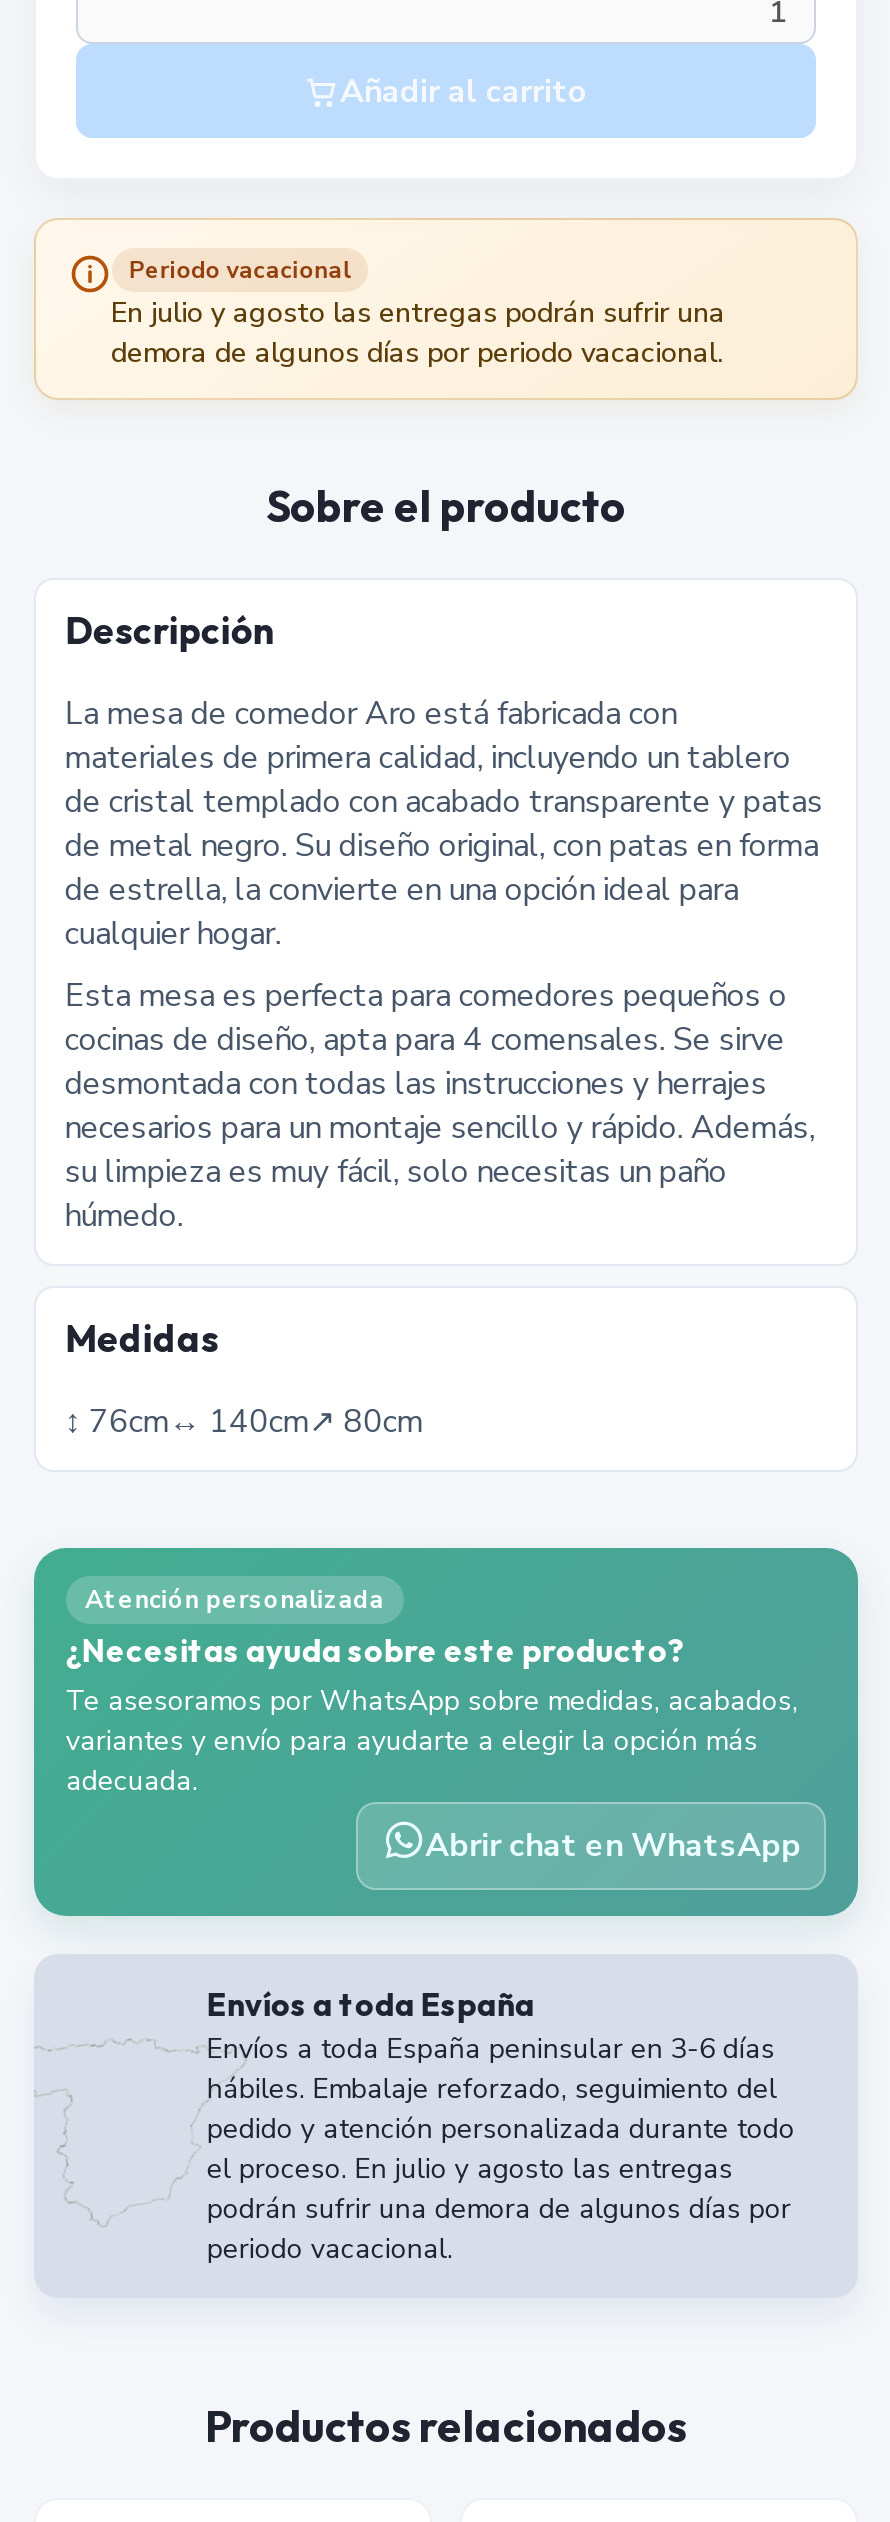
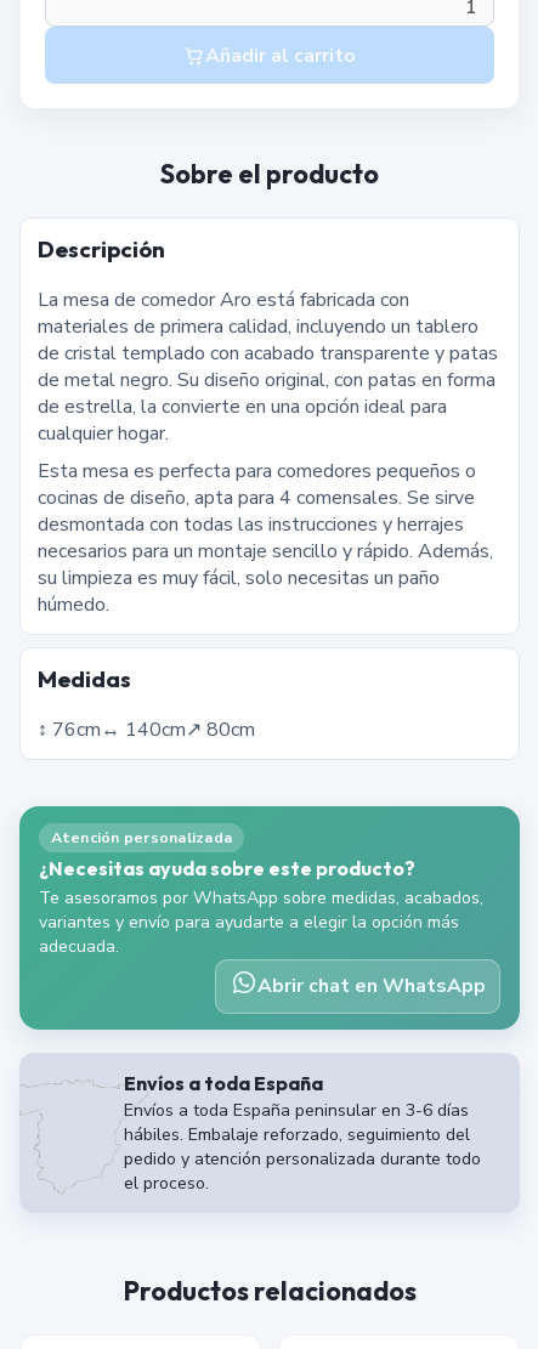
- [image]
- Periodo vacacional
- En julio y agosto las entregas podrán sufrir una
- demora de algunos días por periodo vacacional.

- el proceso. En julio y agosto las entregas
- podrán sufrir una demora de algunos días por
- periodo vacacional.
+ el proceso.
